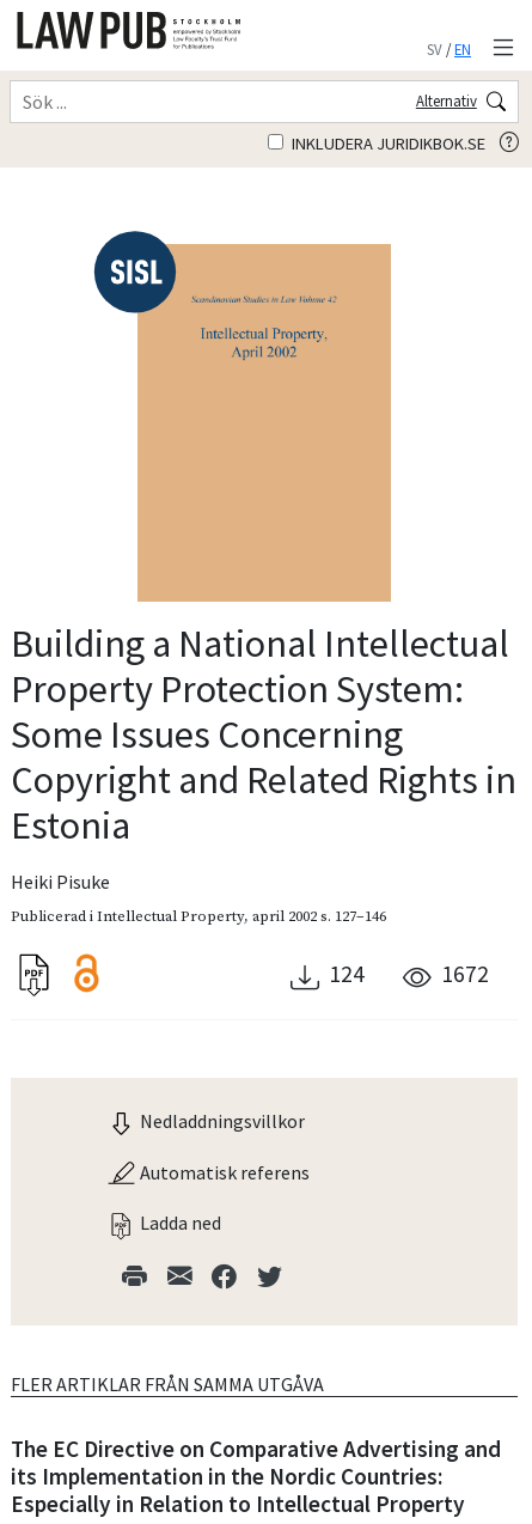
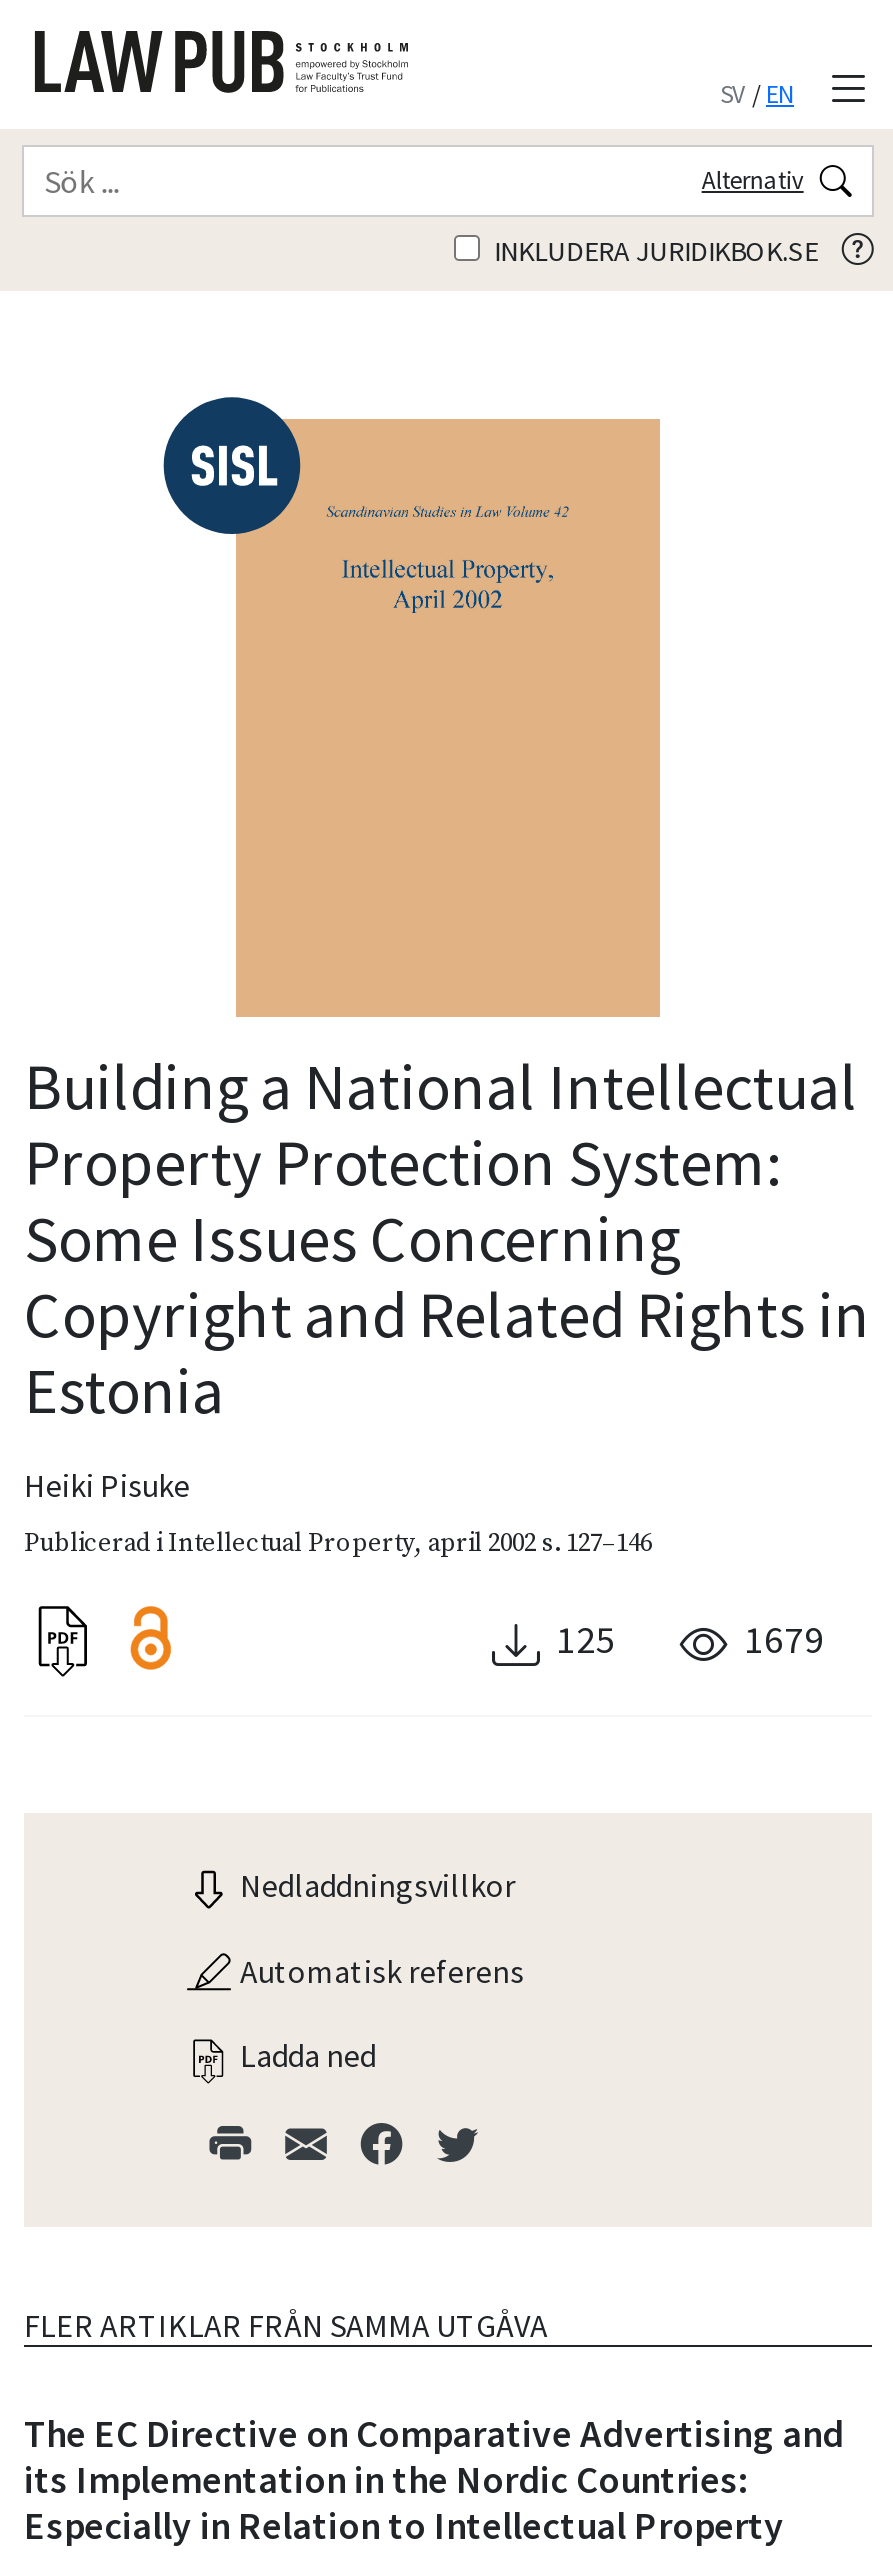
- 124
+ 125

- 1672
+ 1679
